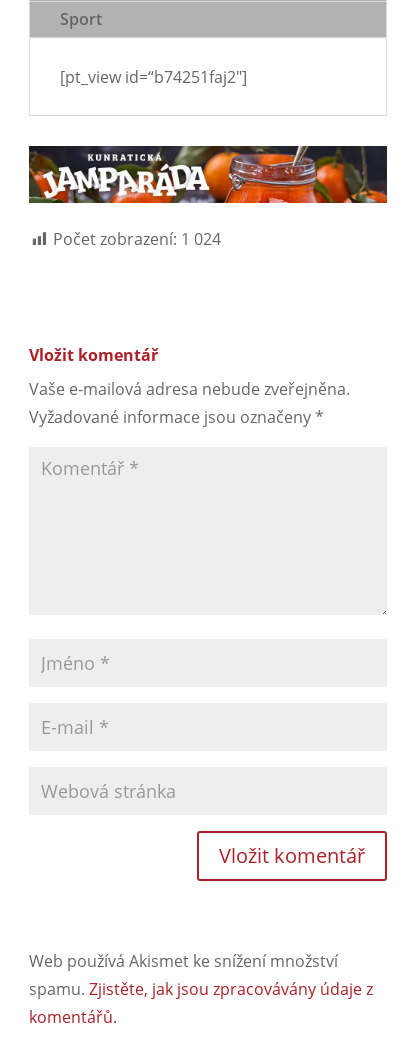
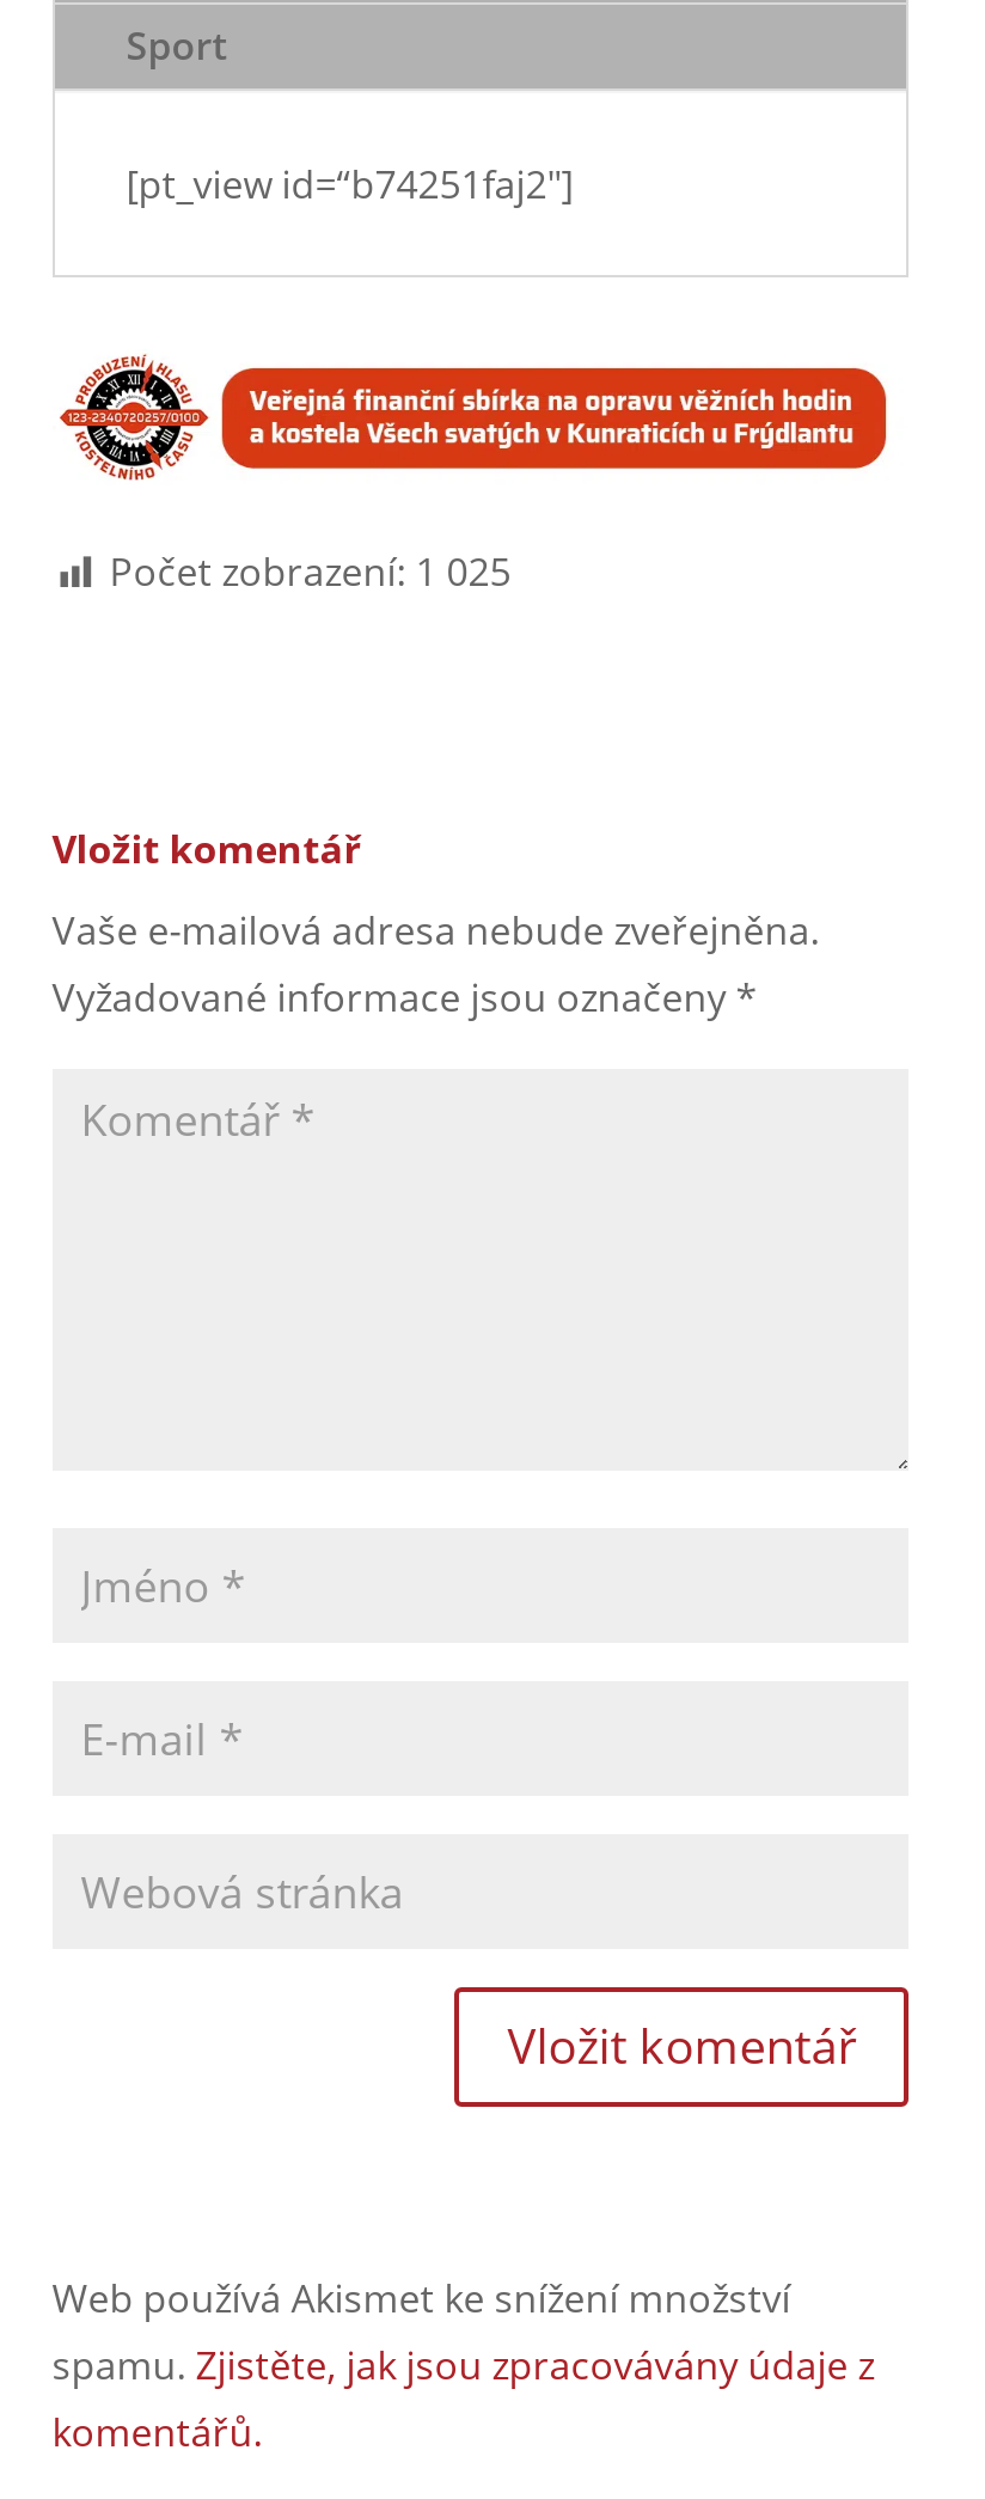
- [image]
- Počet zobrazení: 1 024
+ [image]
+ Počet zobrazení: 1 025
